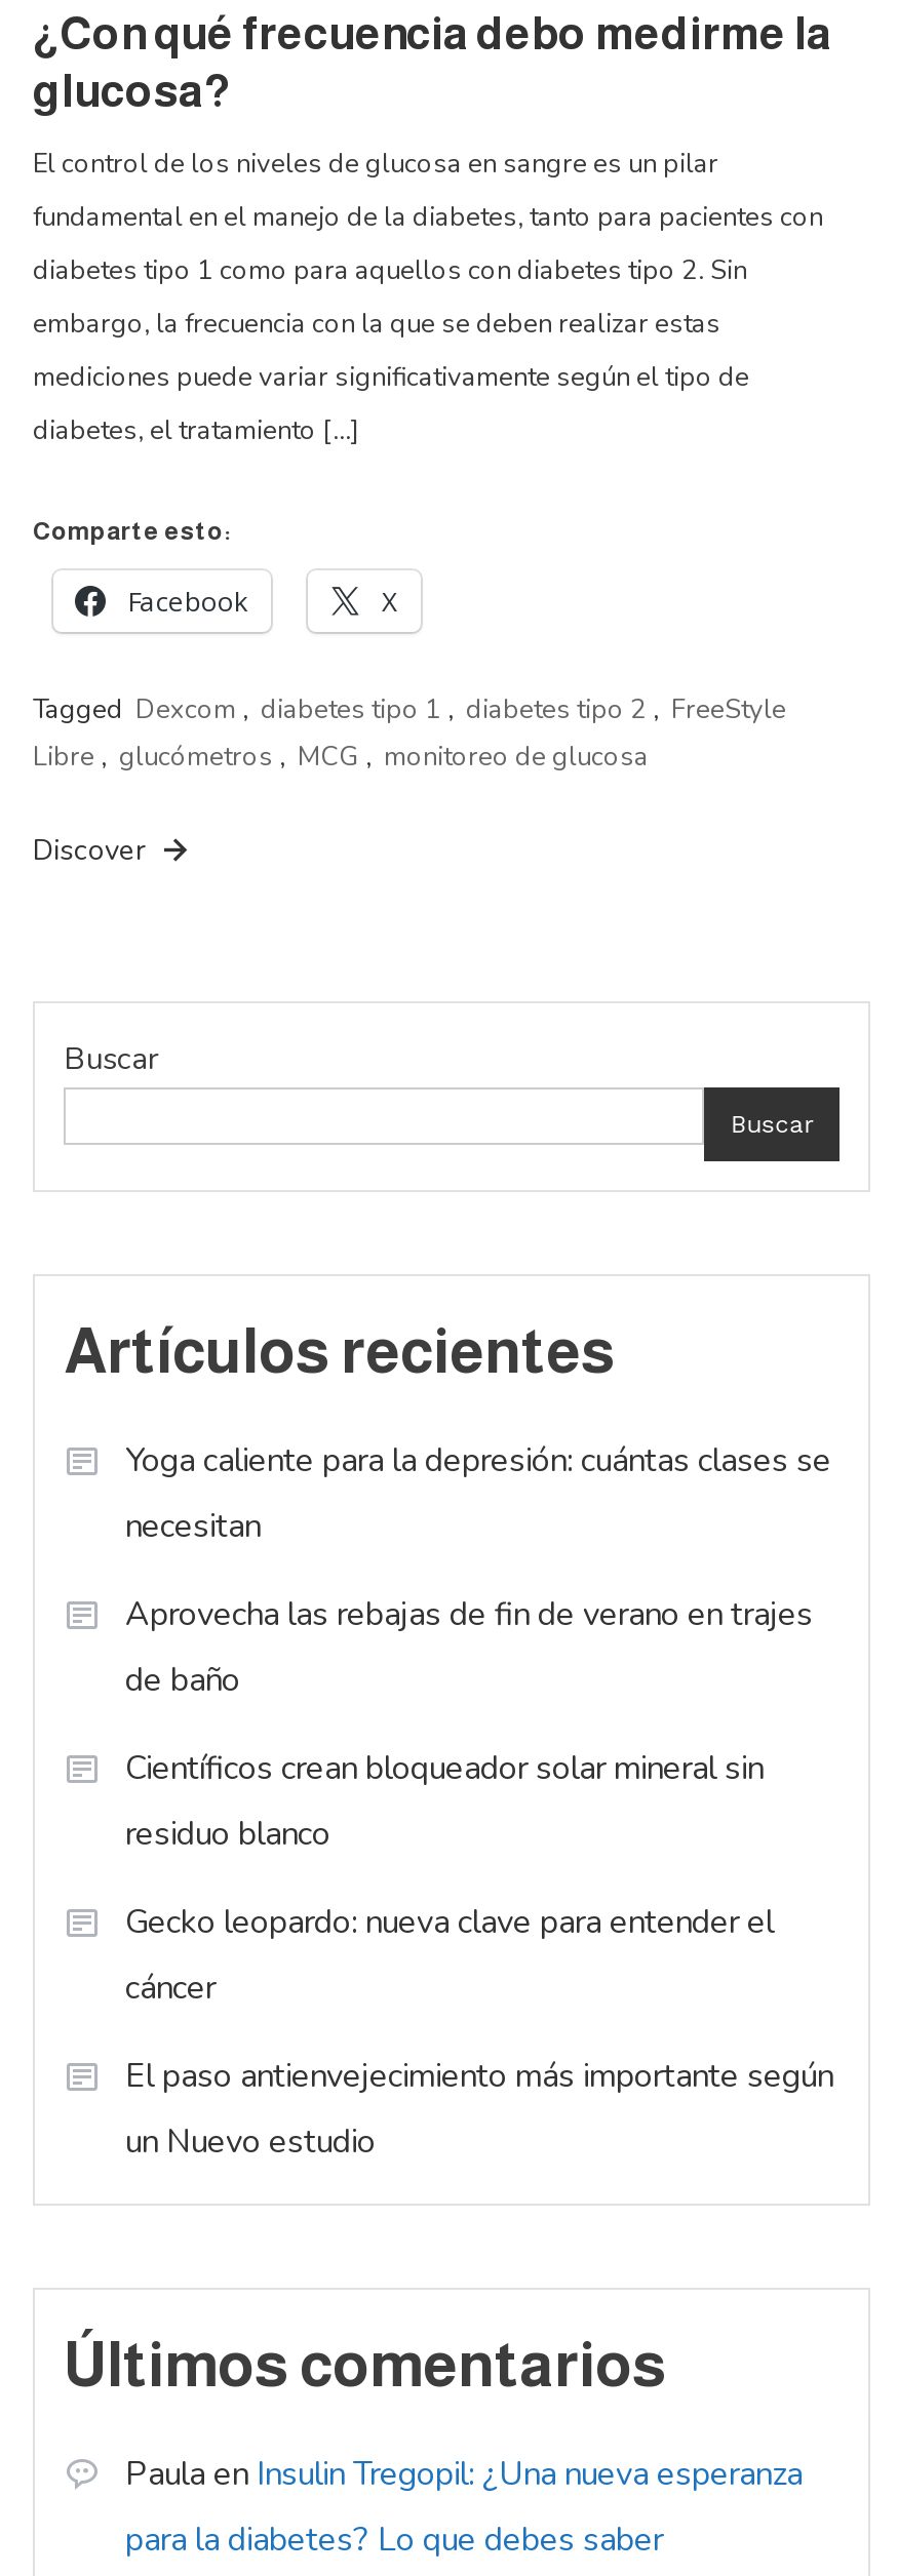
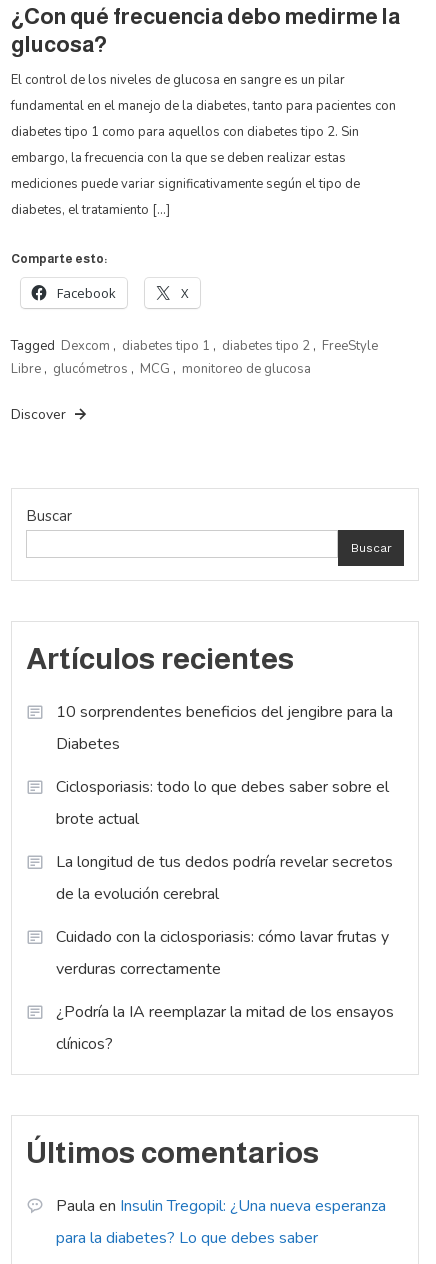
- Yoga caliente para la depresión: cuántas clases se
+ 10 sorprendentes beneficios del jengibre para la

- necesitan
+ Diabetes

- Aprovecha las rebajas de fin de verano en trajes
+ Ciclosporiasis: todo lo que debes saber sobre el

- de baño
+ brote actual

- Científicos crean bloqueador solar mineral sin
+ La longitud de tus dedos podría revelar secretos

- residuo blanco
+ de la evolución cerebral

- Gecko leopardo: nueva clave para entender el
+ Cuidado con la ciclosporiasis: cómo lavar frutas y

- cáncer
+ verduras correctamente

- El paso antienvejecimiento más importante según
+ ¿Podría la IA reemplazar la mitad de los ensayos

- un Nuevo estudio
+ clínicos?
